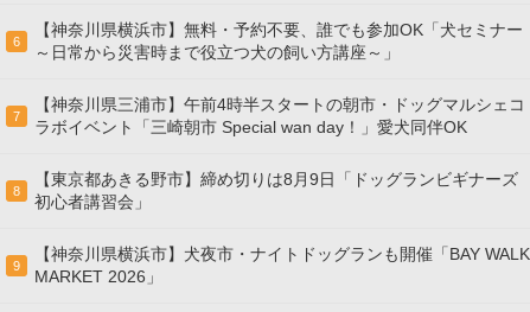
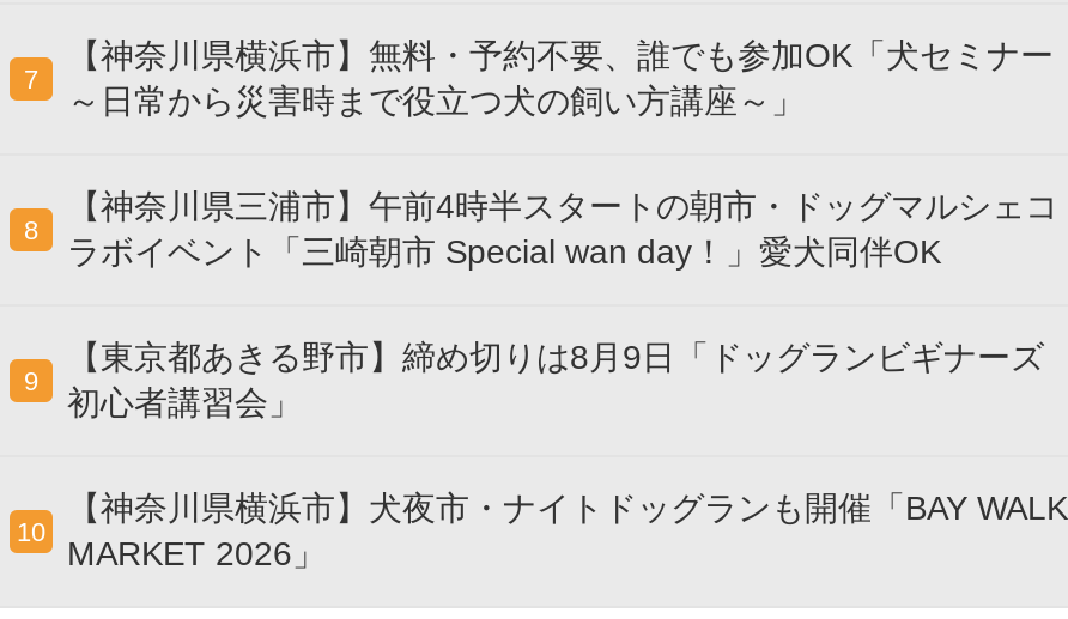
- 6
+ 7

- 7
+ 8

- 8
+ 9

- 9
+ 10
